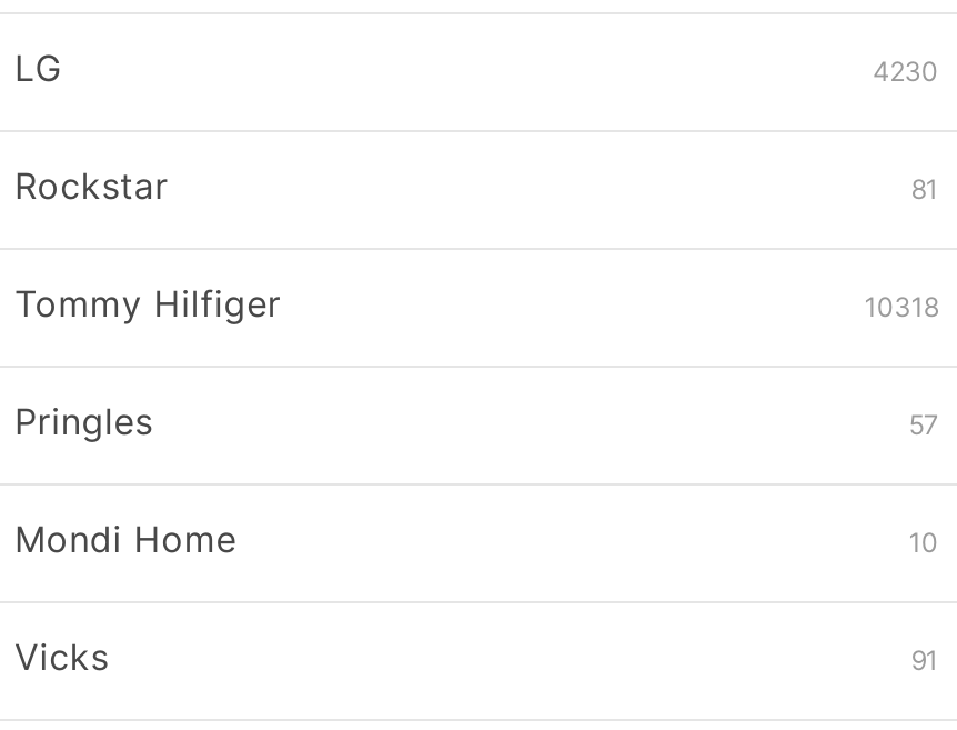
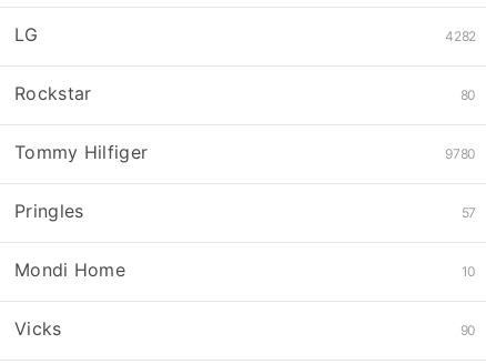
- 4230
+ 4282

- 81
+ 80

- 10318
+ 9780

- 91
+ 90
